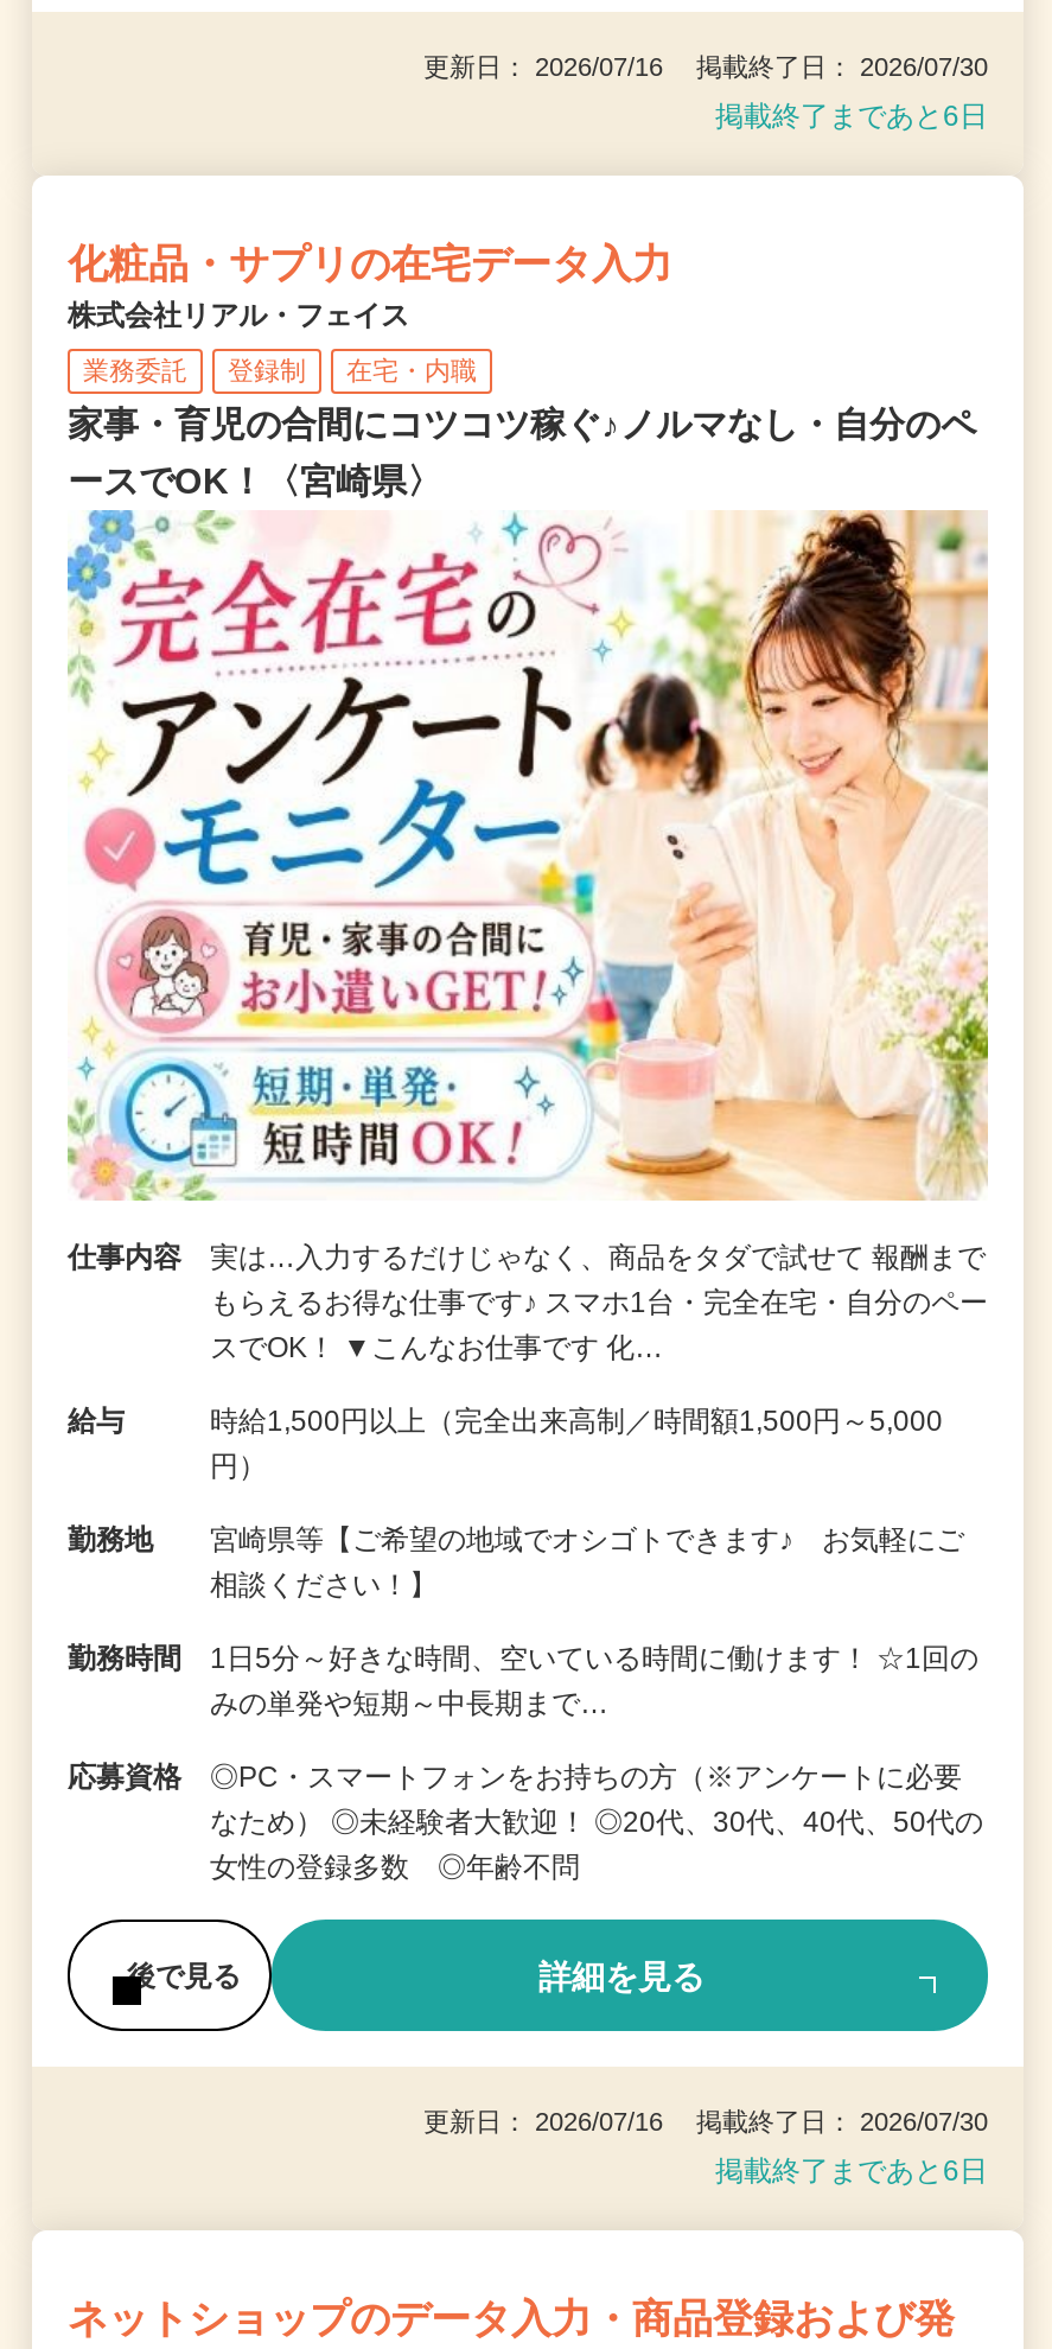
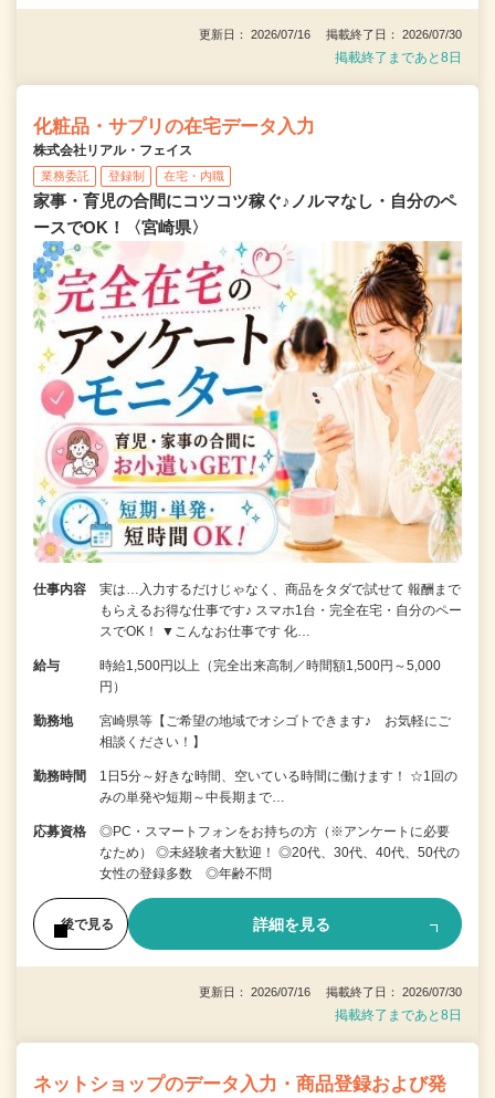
- 掲載終了まであと6日
+ 掲載終了まであと8日

- 掲載終了まであと6日
+ 掲載終了まであと8日
